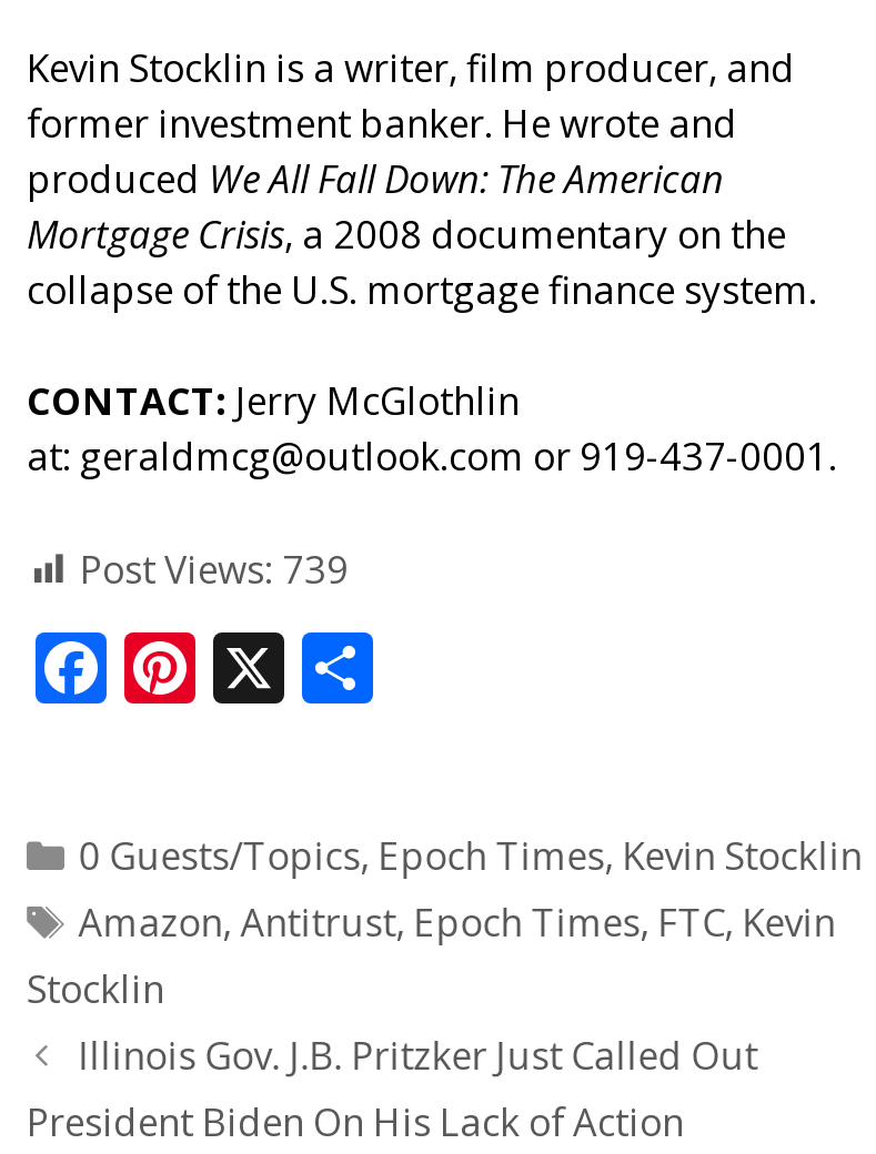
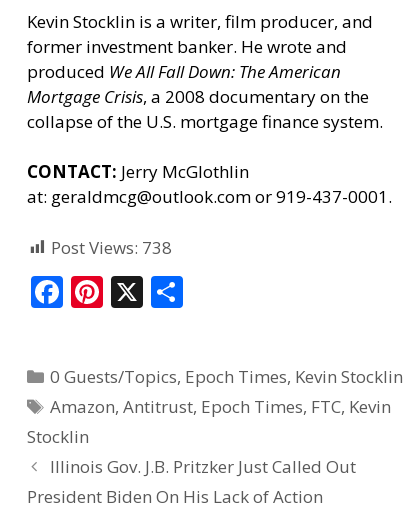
- Post Views: 739
+ Post Views: 738
